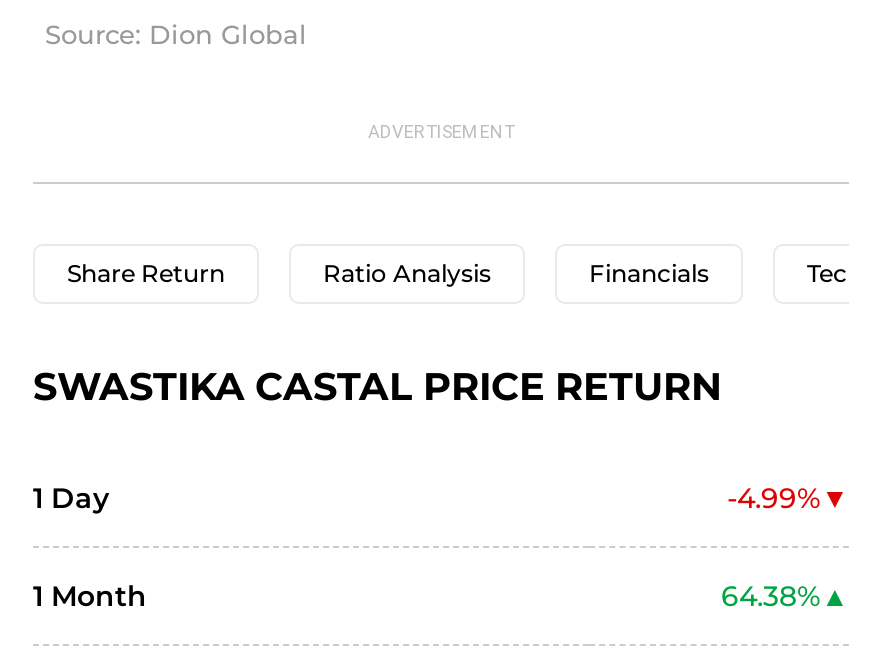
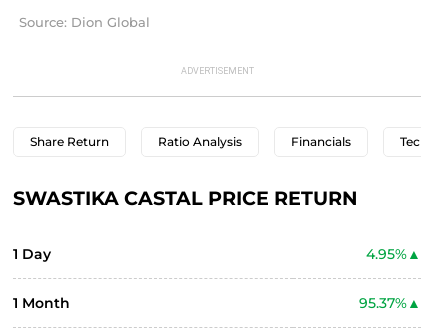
- -4.99%
+ 4.95%

- 64.38%
+ 95.37%
